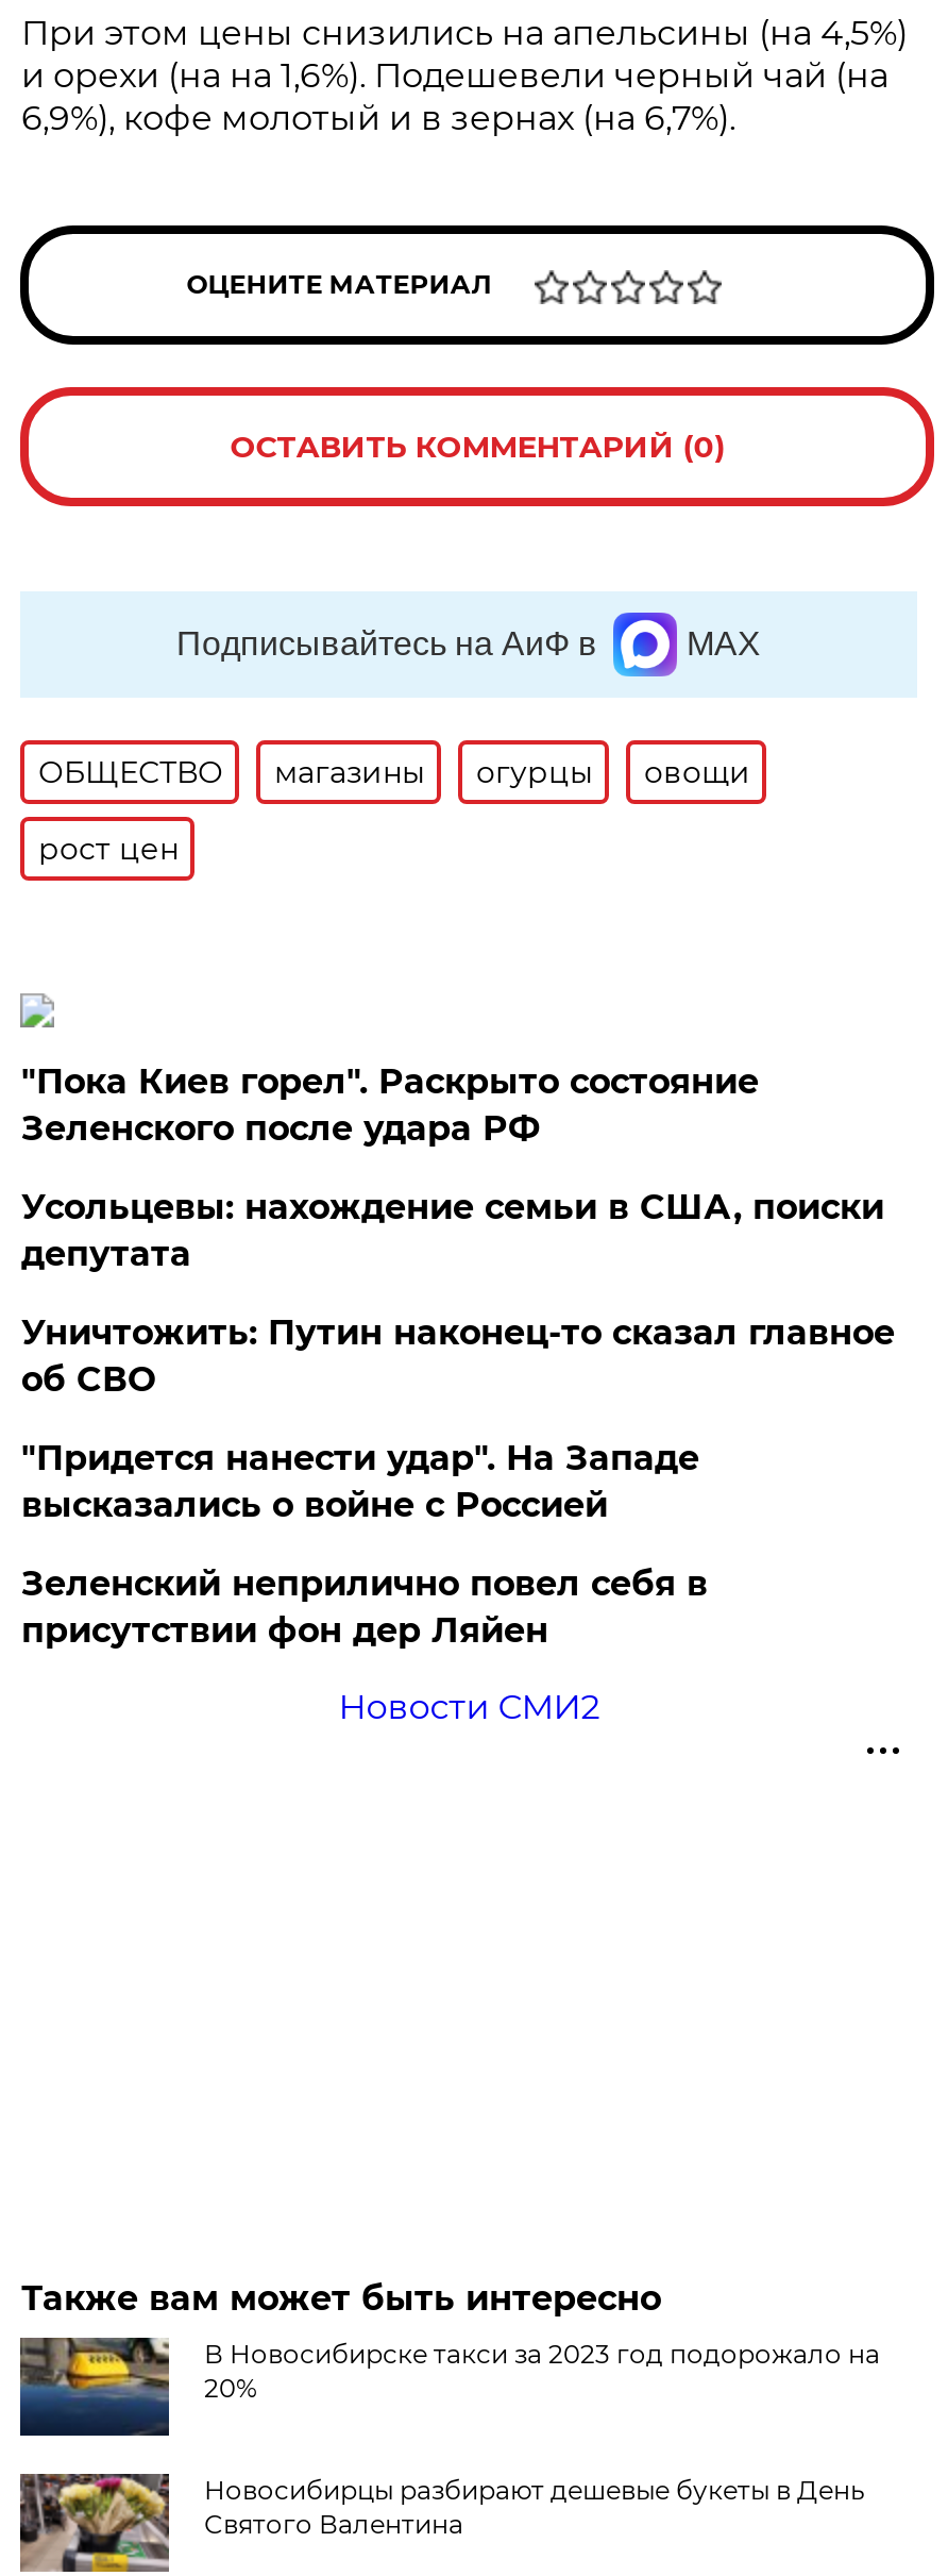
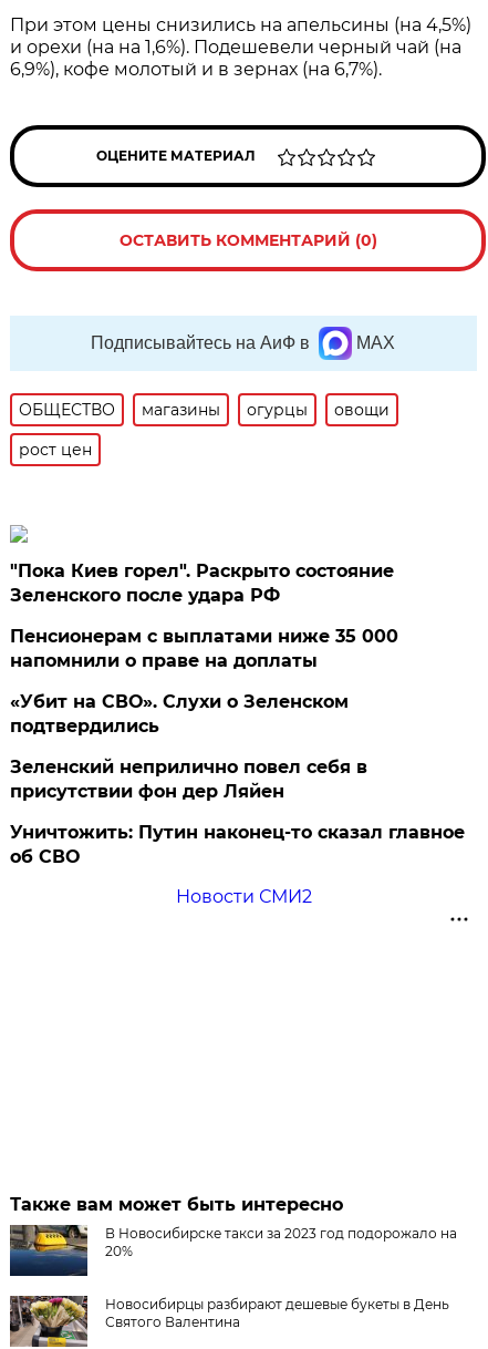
- Усольцевы: нахождение семьи в США, поиски
- депутата
- "Придется нанести удар". На Западе
- высказались о войне с Россией
+ Пенсионерам с выплатами ниже 35 000
+ напомнили о праве на доплаты
+ «Убит на СВО». Слухи о Зеленском
+ подтвердились

moved down: Уничтожить: Путин наконец-то сказал главное | об СВО

moved up: Зеленский неприлично повел cебя в | присутствии фон дер Ляйен
